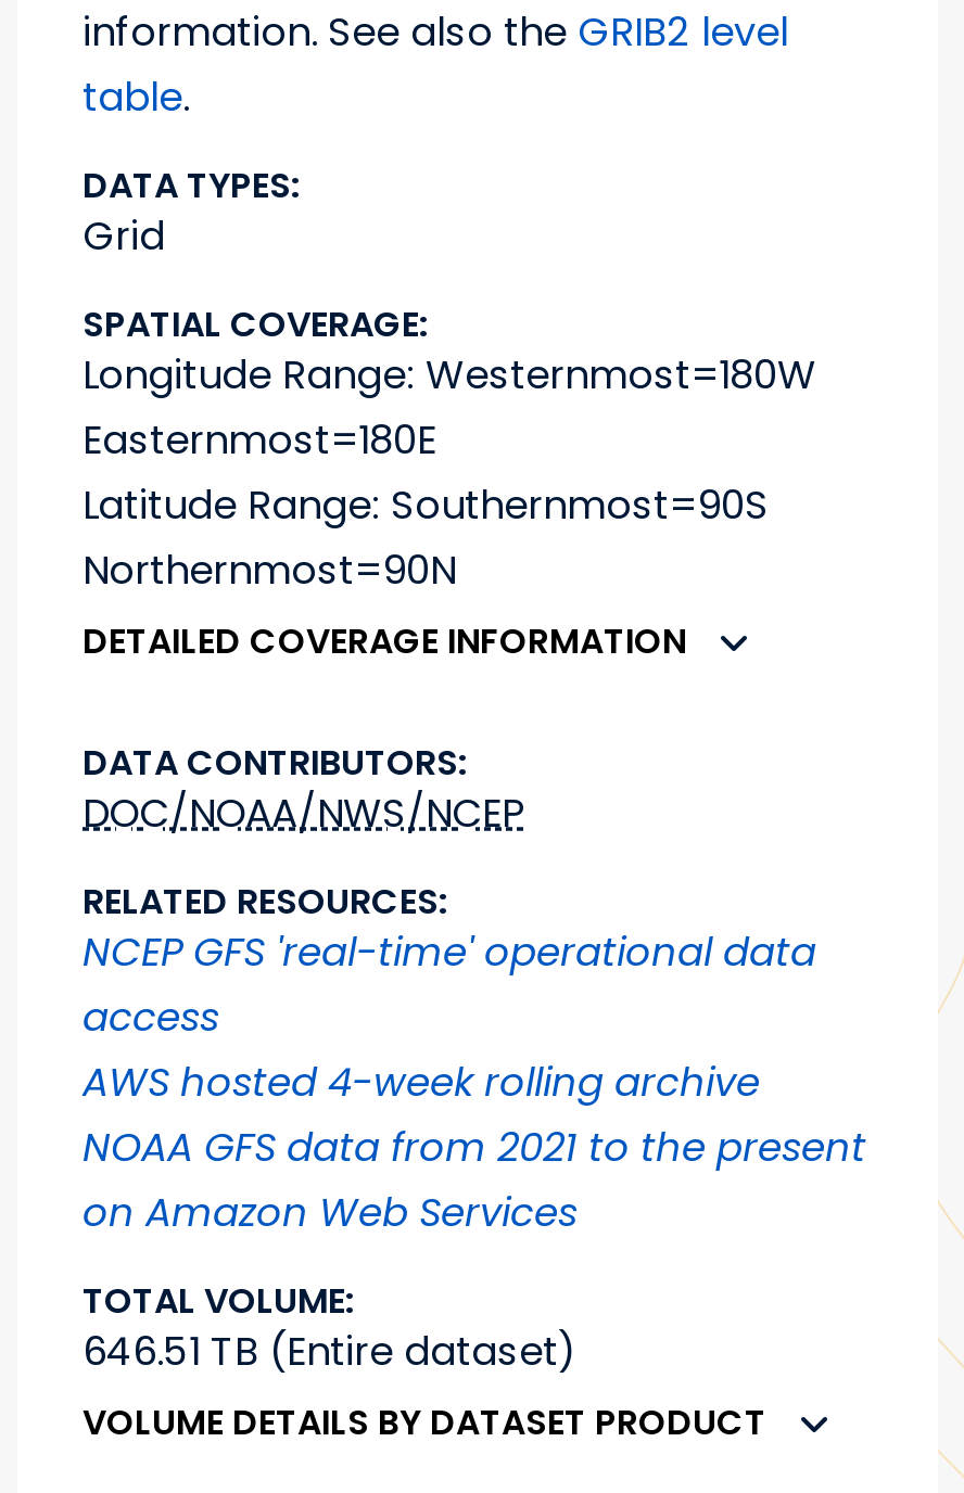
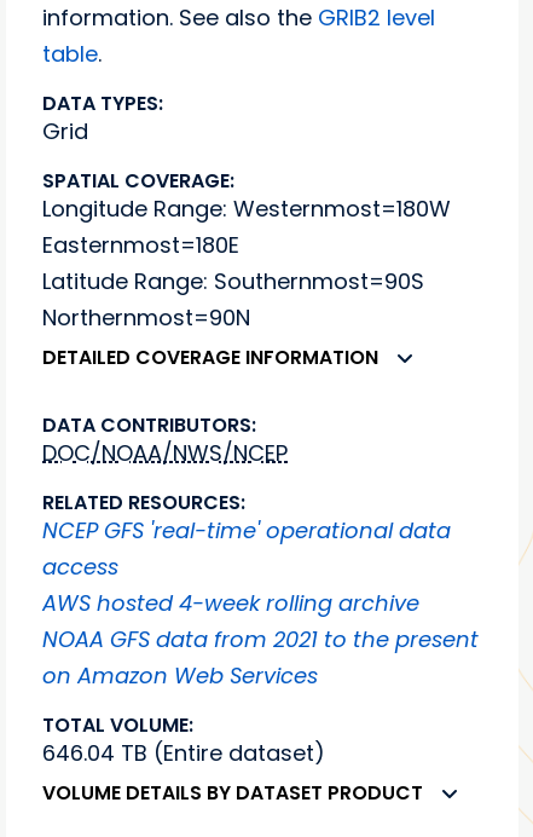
- 646.51 TB (Entire dataset)
+ 646.04 TB (Entire dataset)
